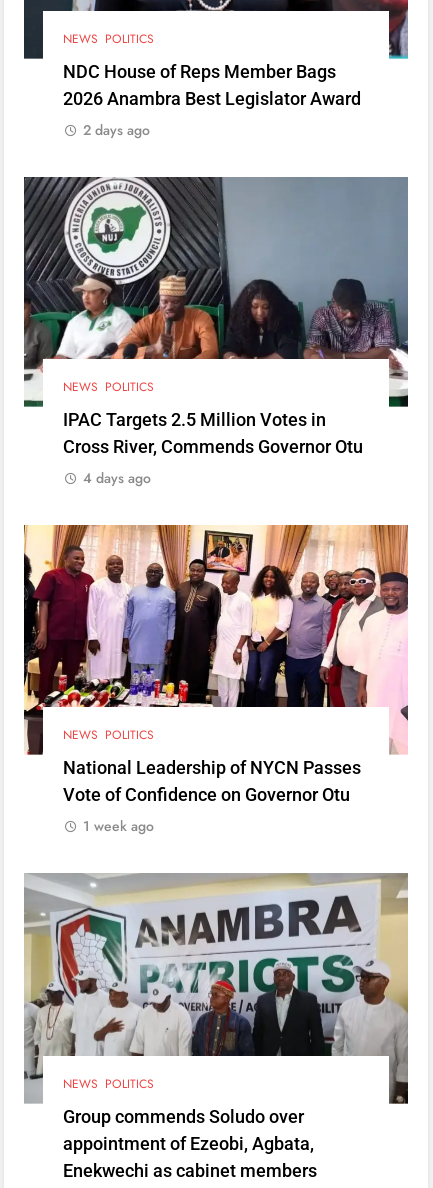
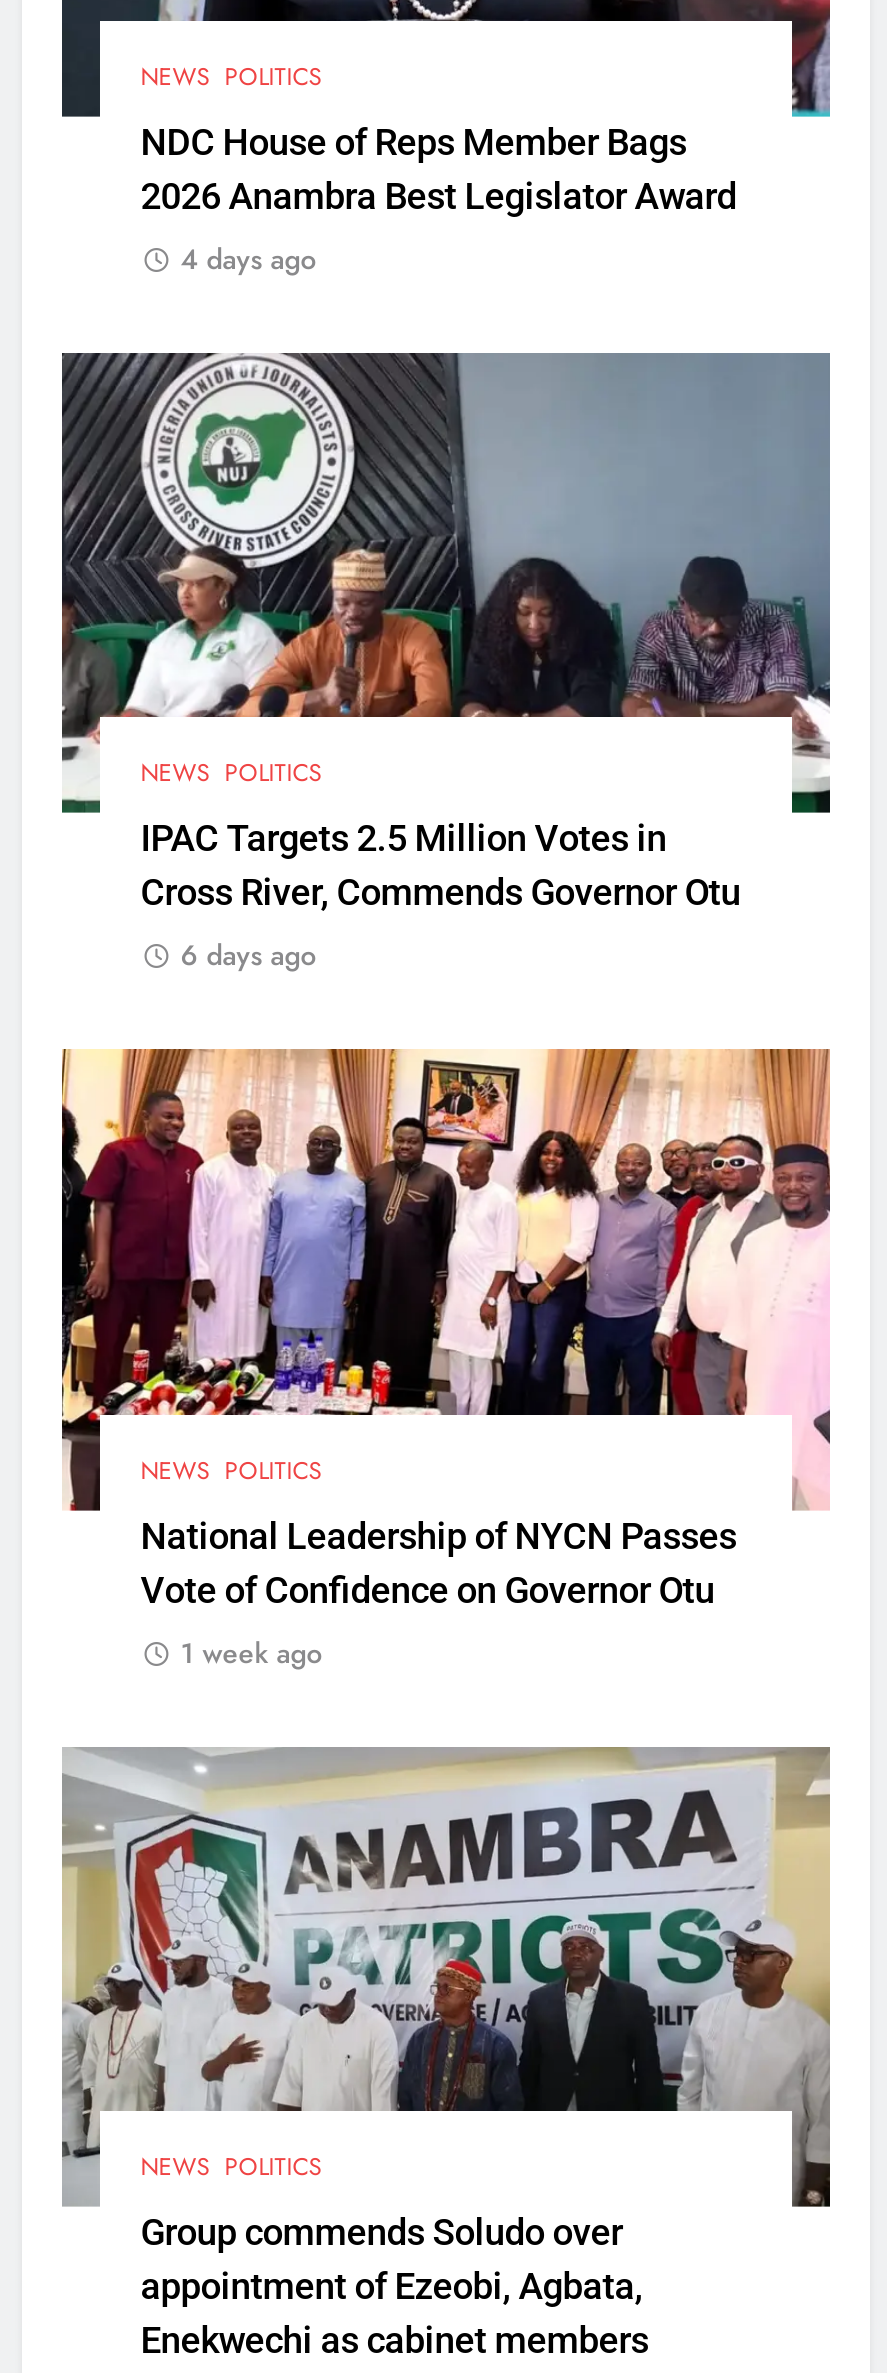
- 2 days ago
+ 4 days ago

- 4 days ago
+ 6 days ago
